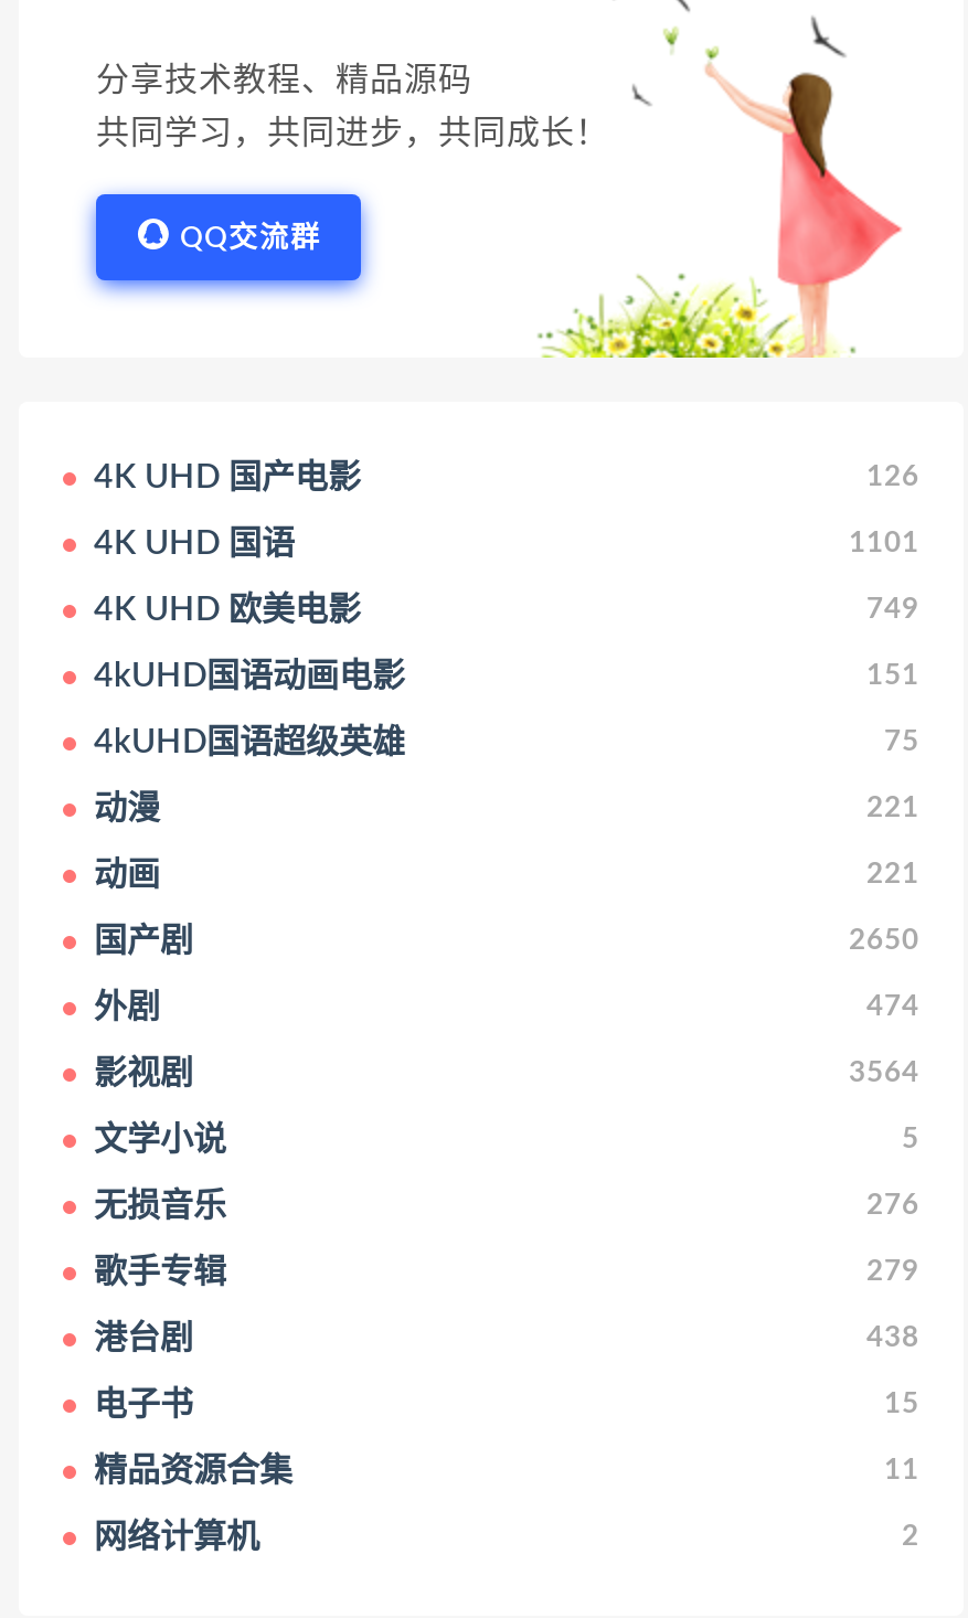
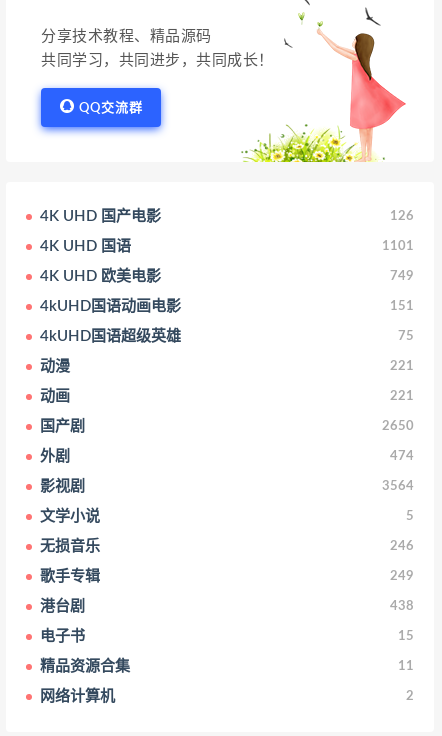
- 276
+ 246

- 279
+ 249
